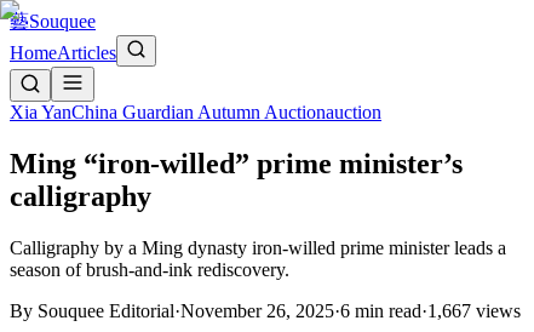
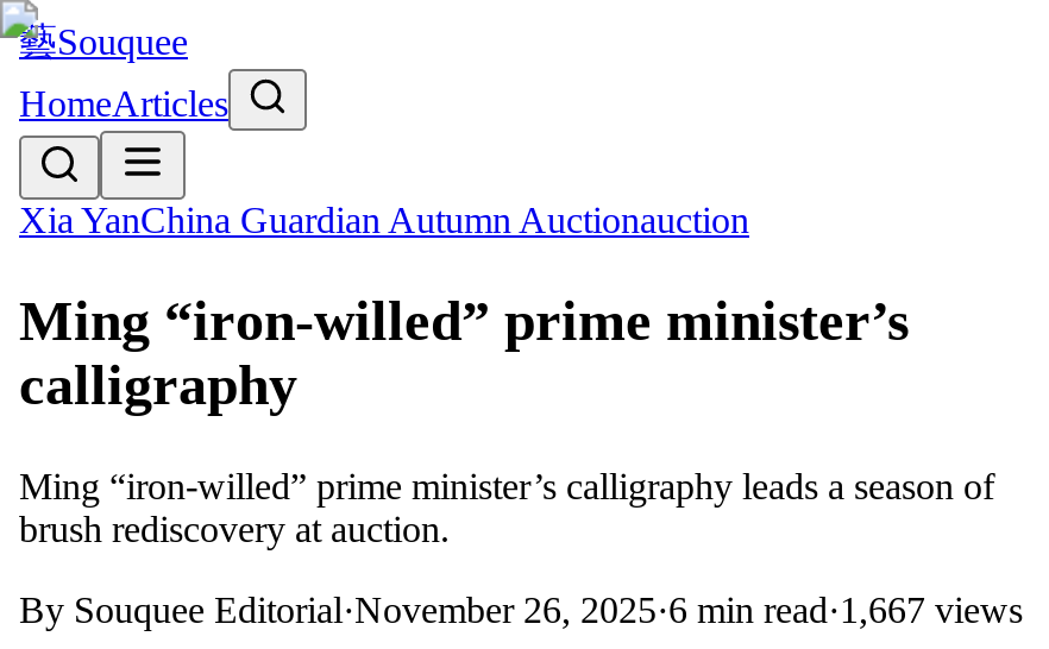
- Calligraphy by a Ming dynasty iron-willed prime minister leads a
- season of brush-and-ink rediscovery.
+ Ming “iron-willed” prime minister’s calligraphy leads a season of
+ brush rediscovery at auction.
